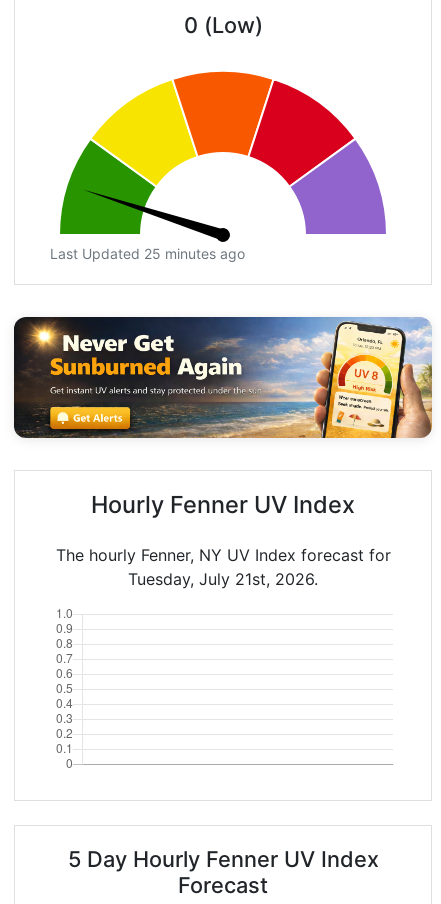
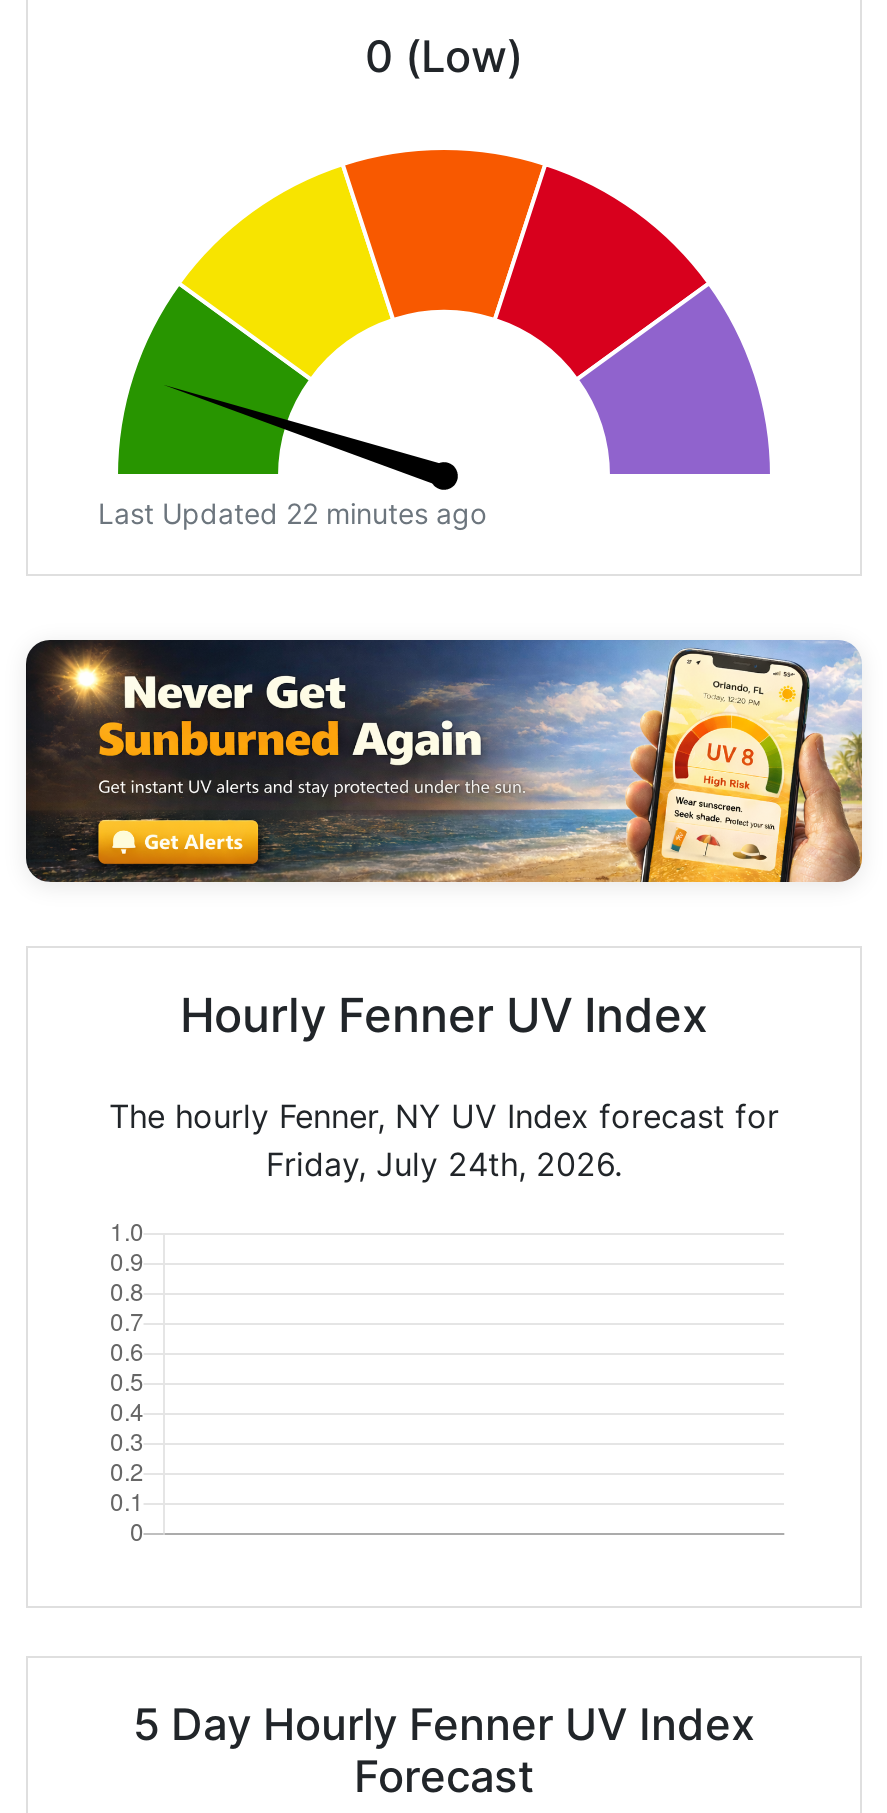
- Last Updated 25 minutes ago
+ Last Updated 22 minutes ago

- Tuesday, July 21st, 2026.
+ Friday, July 24th, 2026.
